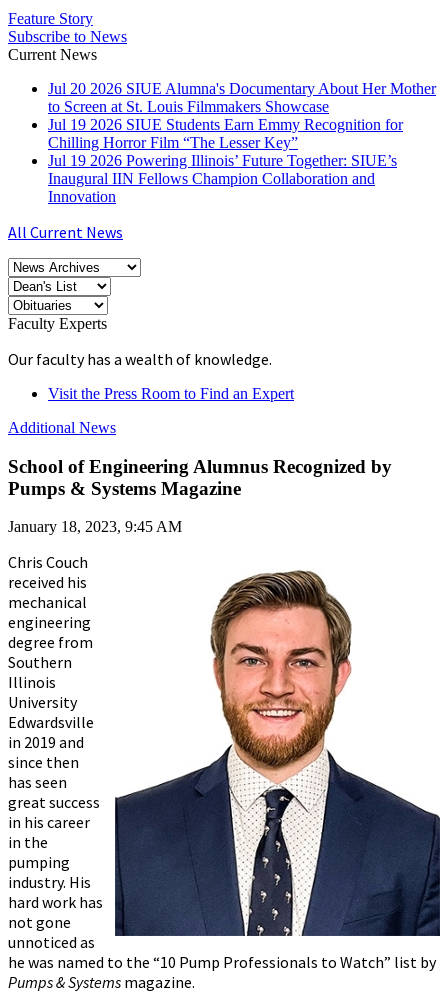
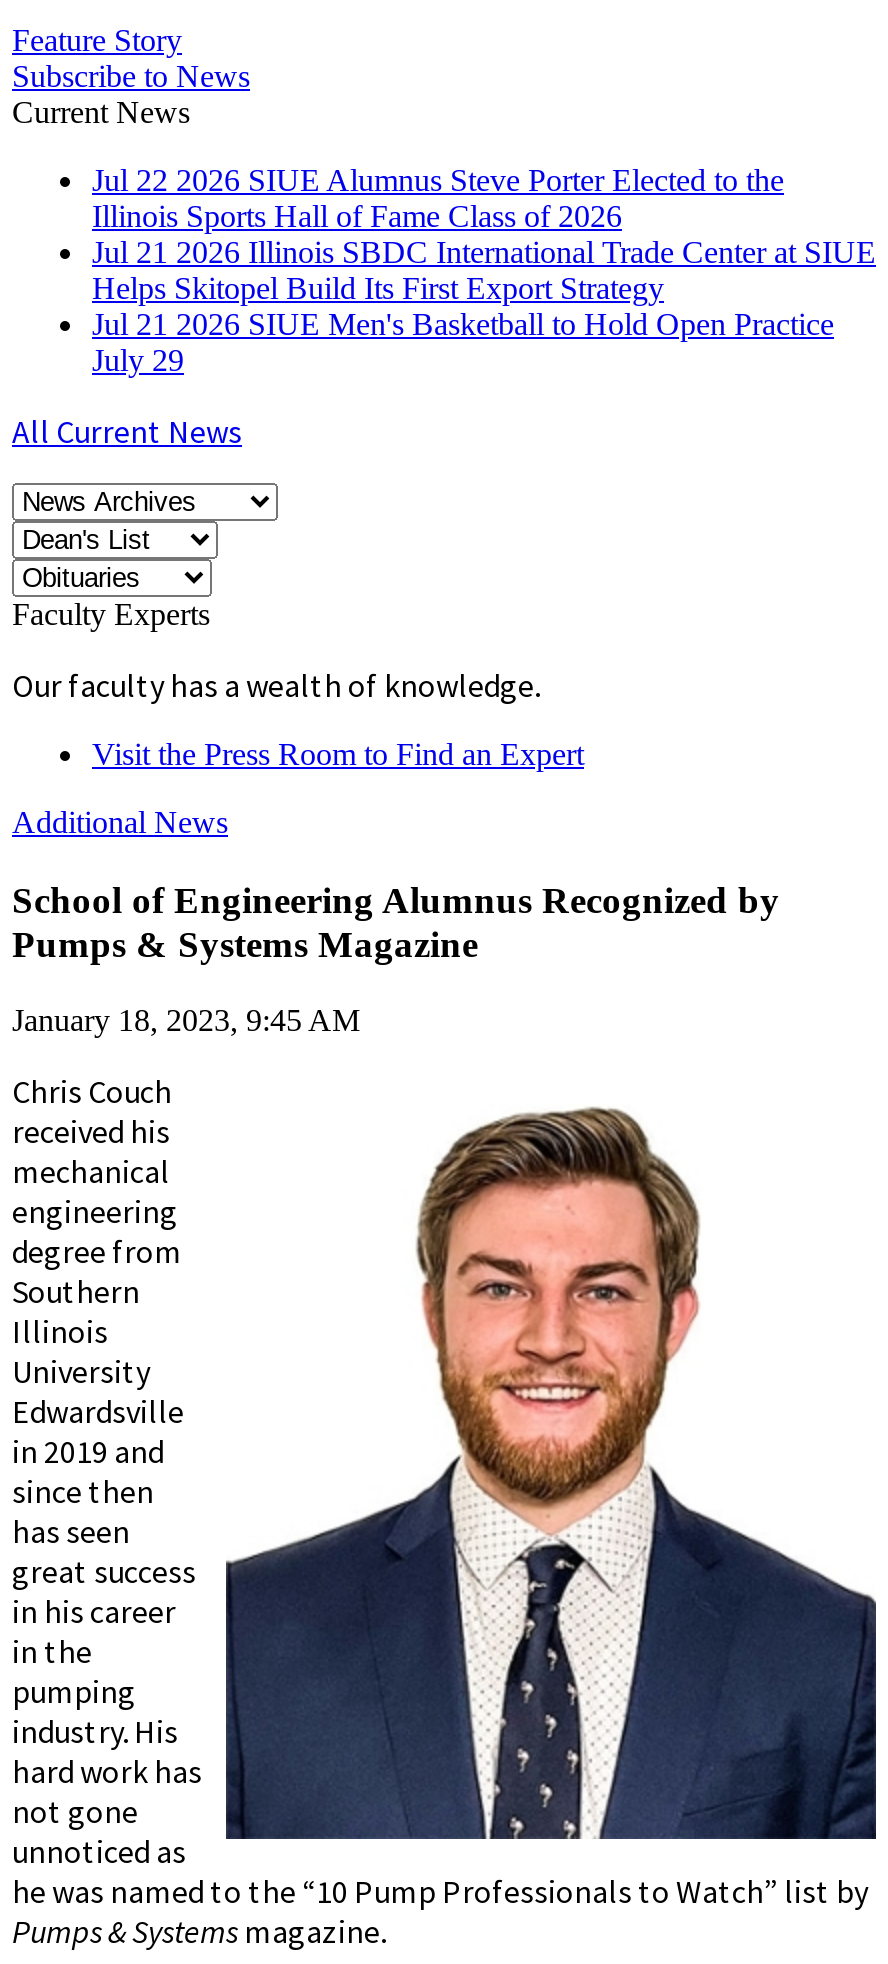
- Jul 20 2026 SIUE Alumna's Documentary About Her Mother
- to Screen at St. Louis Filmmakers Showcase
- Jul 19 2026 SIUE Students Earn Emmy Recognition for
- Chilling Horror Film “The Lesser Key”
- Jul 19 2026 Powering Illinois’ Future Together: SIUE’s
- Inaugural IIN Fellows Champion Collaboration and
- Innovation
+ Jul 22 2026 SIUE Alumnus Steve Porter Elected to the
+ Illinois Sports Hall of Fame Class of 2026
+ Jul 21 2026 Illinois SBDC International Trade Center at SIUE
+ Helps Skitopel Build Its First Export Strategy
+ Jul 21 2026 SIUE Men's Basketball to Hold Open Practice
+ July 29
